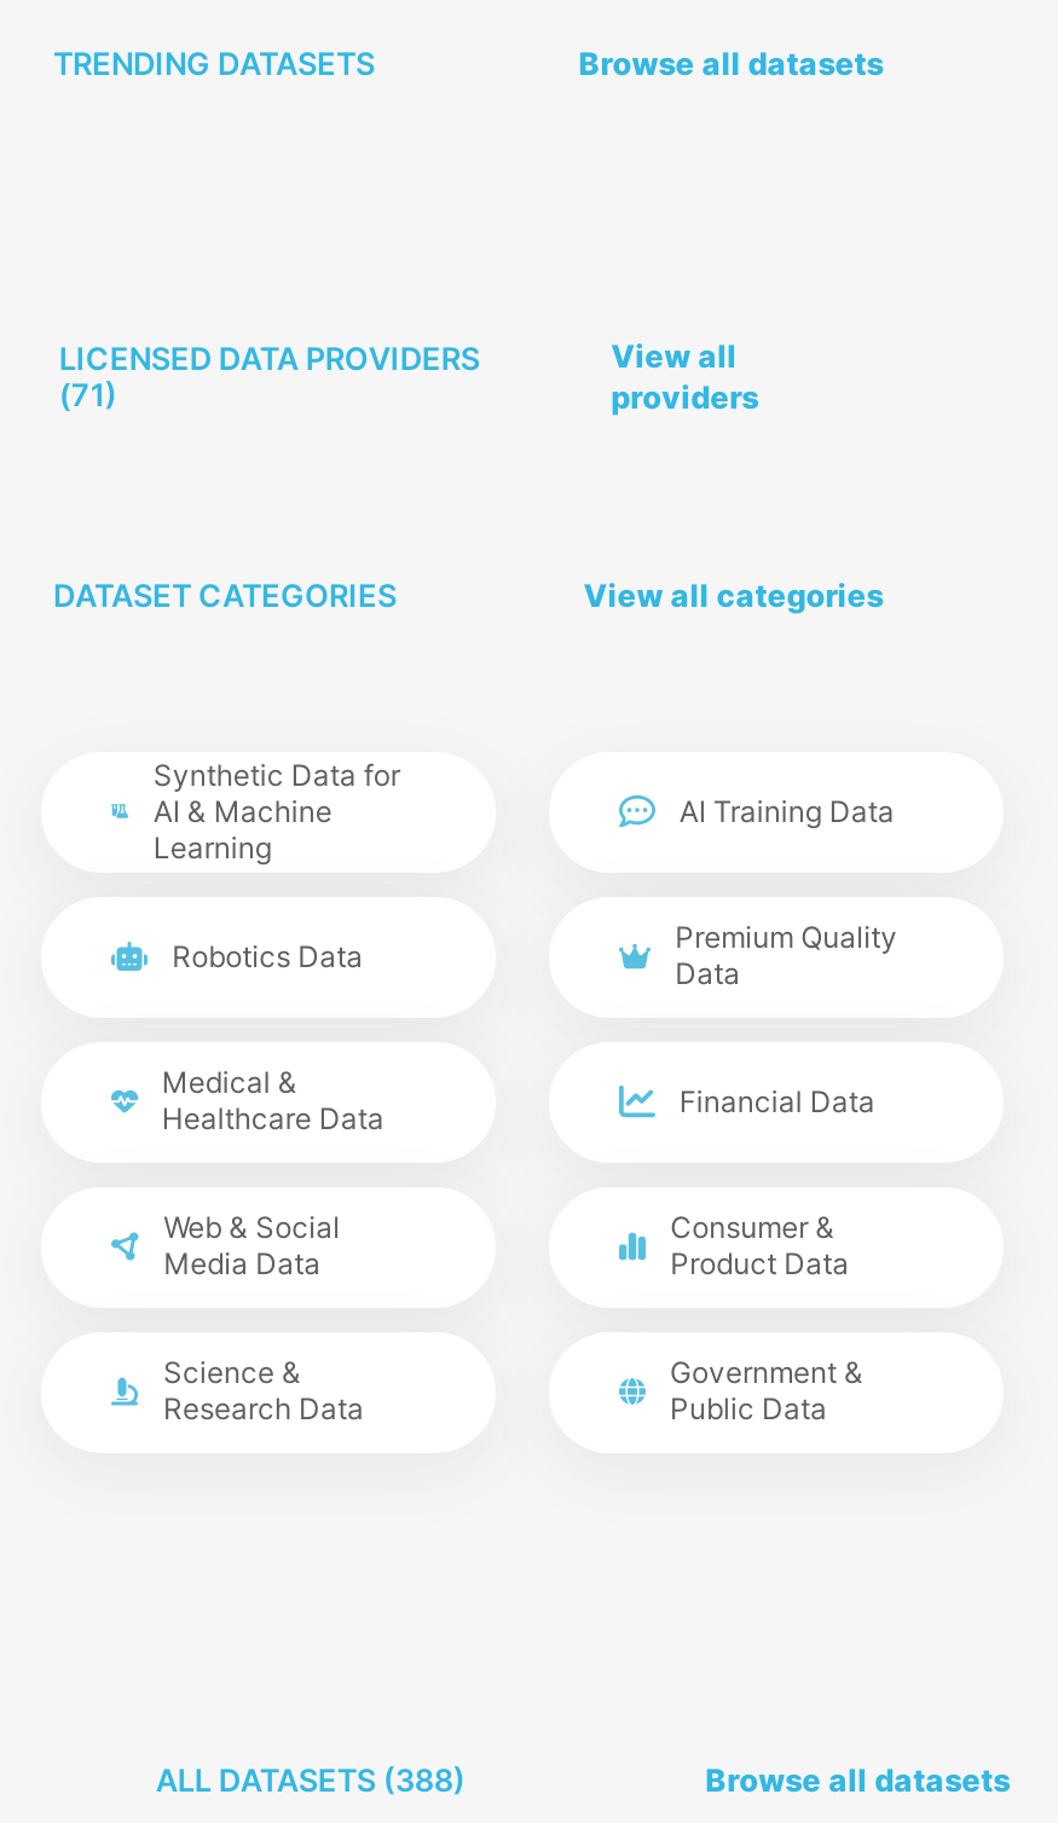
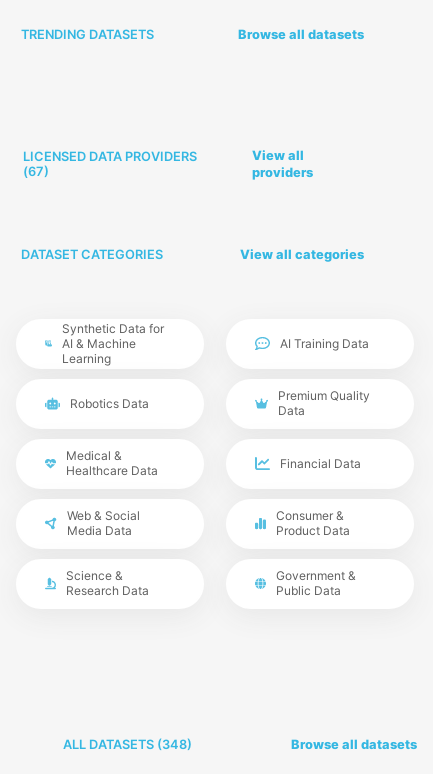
- (71)
+ (67)

- ALL DATASETS (388)
+ ALL DATASETS (348)
